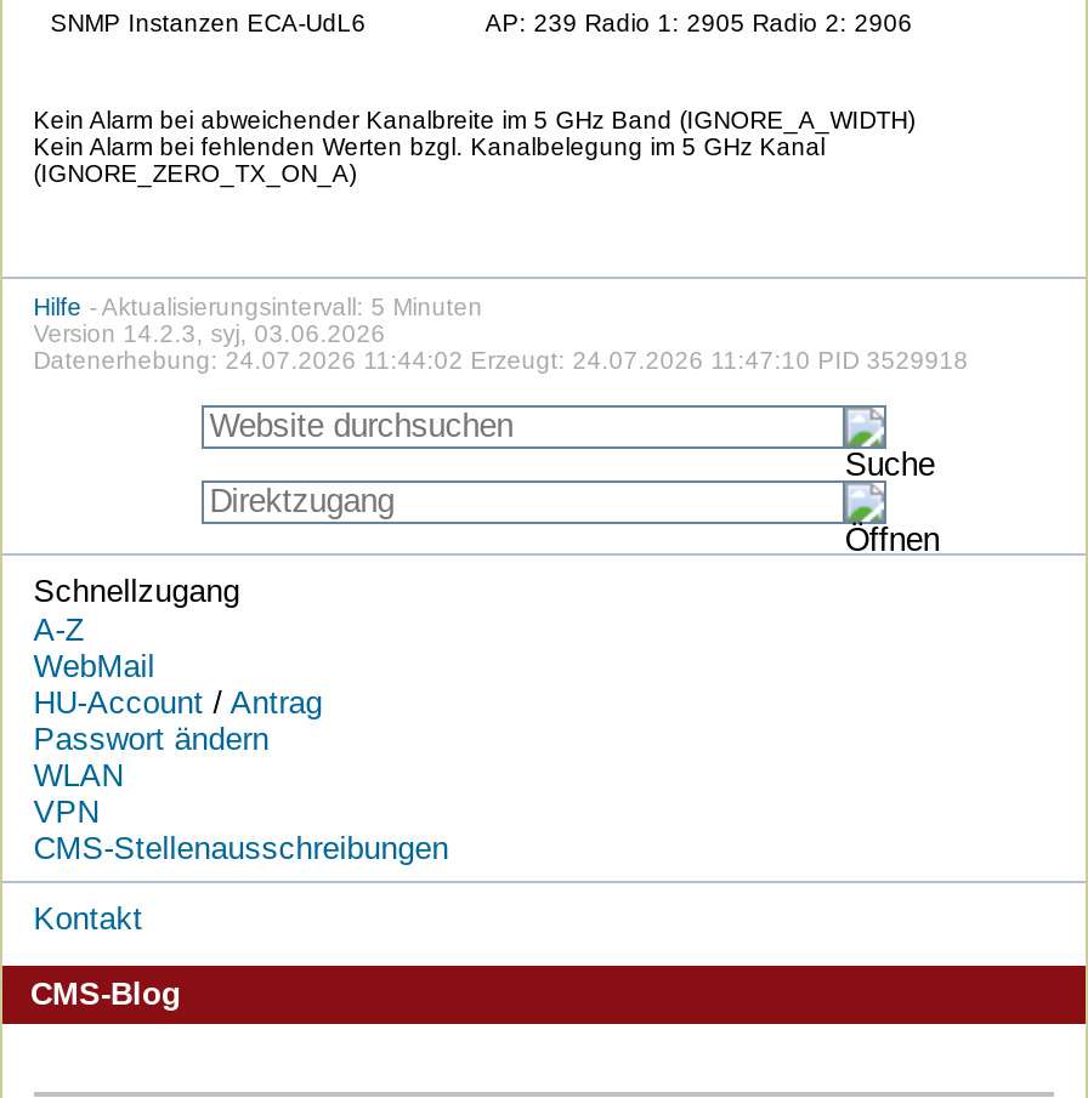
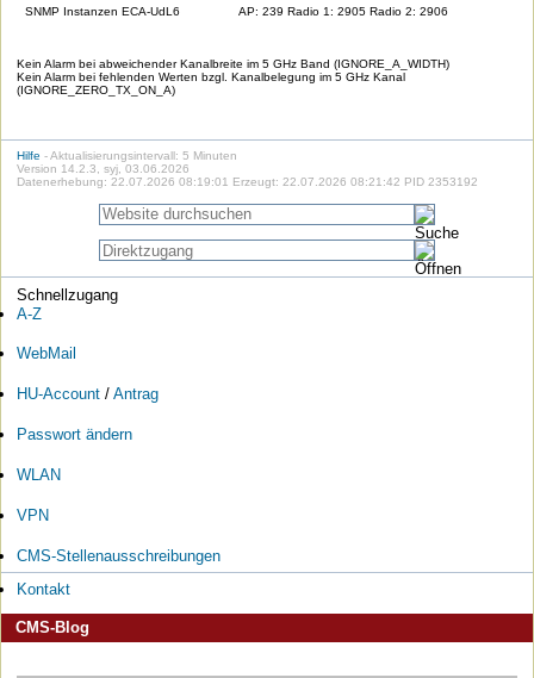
- Datenerhebung: 24.07.2026 11:44:02 Erzeugt: 24.07.2026 11:47:10 PID 3529918
+ Datenerhebung: 22.07.2026 08:19:01 Erzeugt: 22.07.2026 08:21:42 PID 2353192
